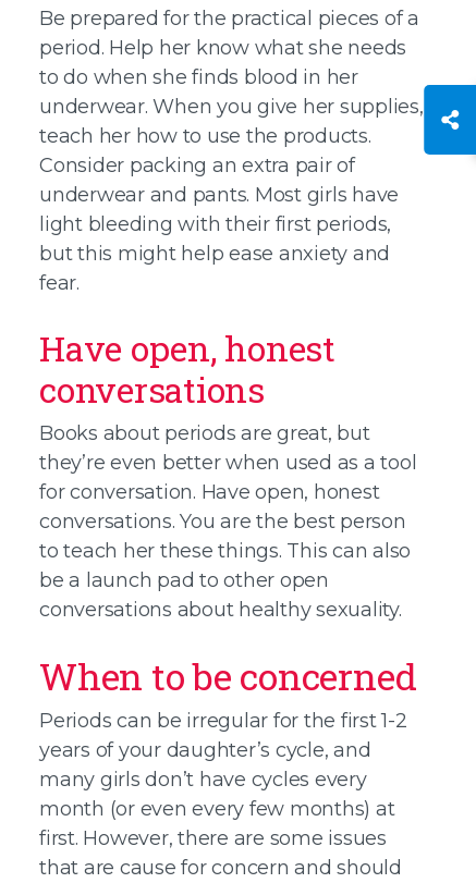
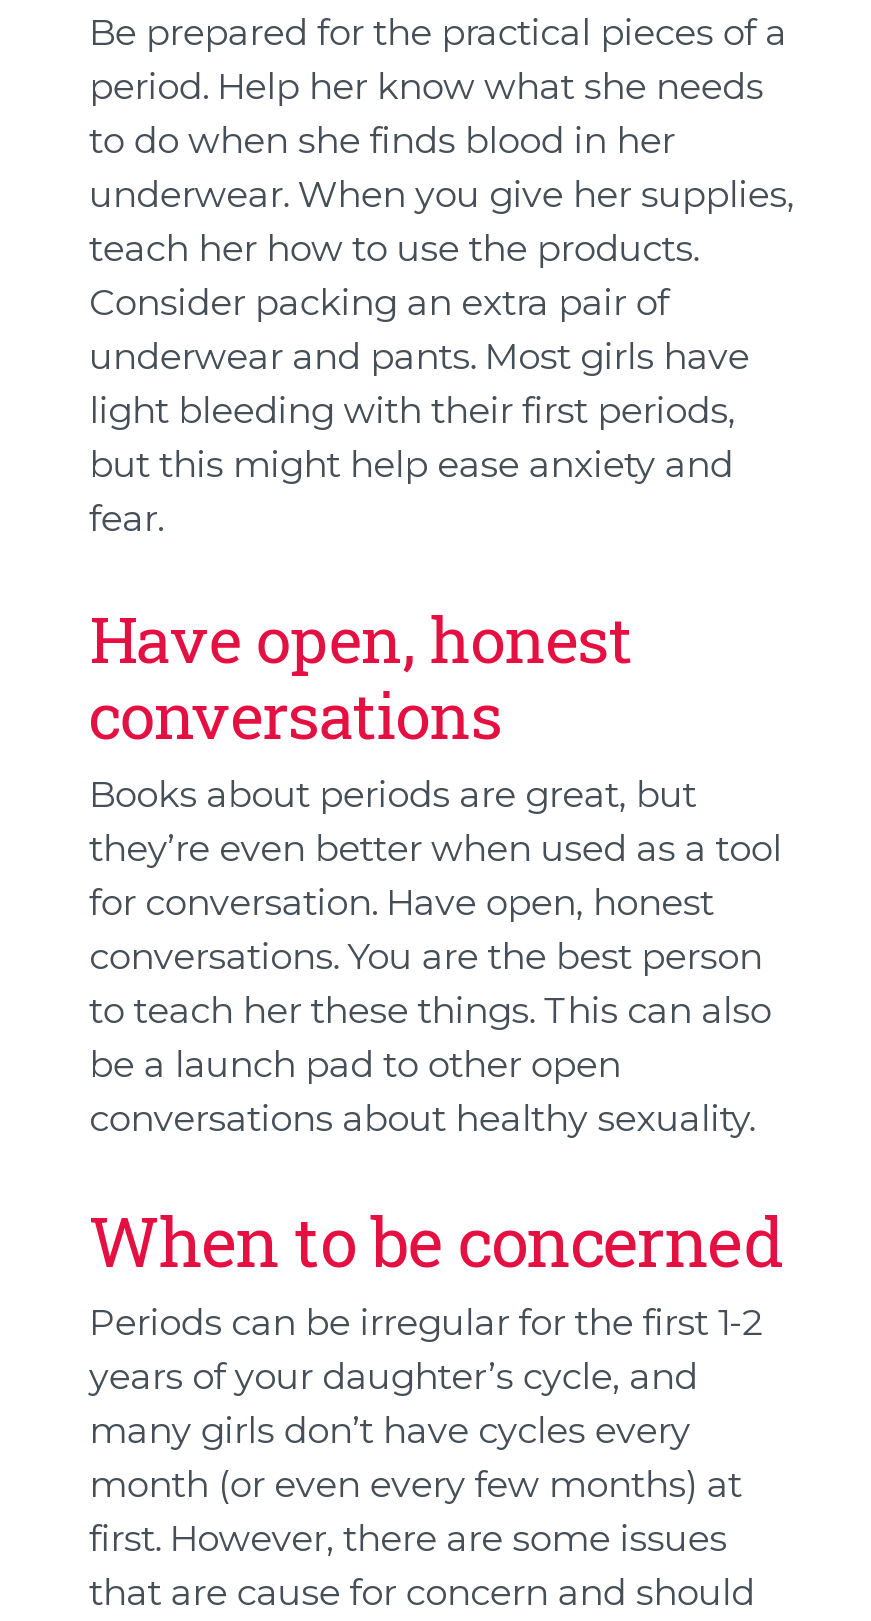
- [image]
